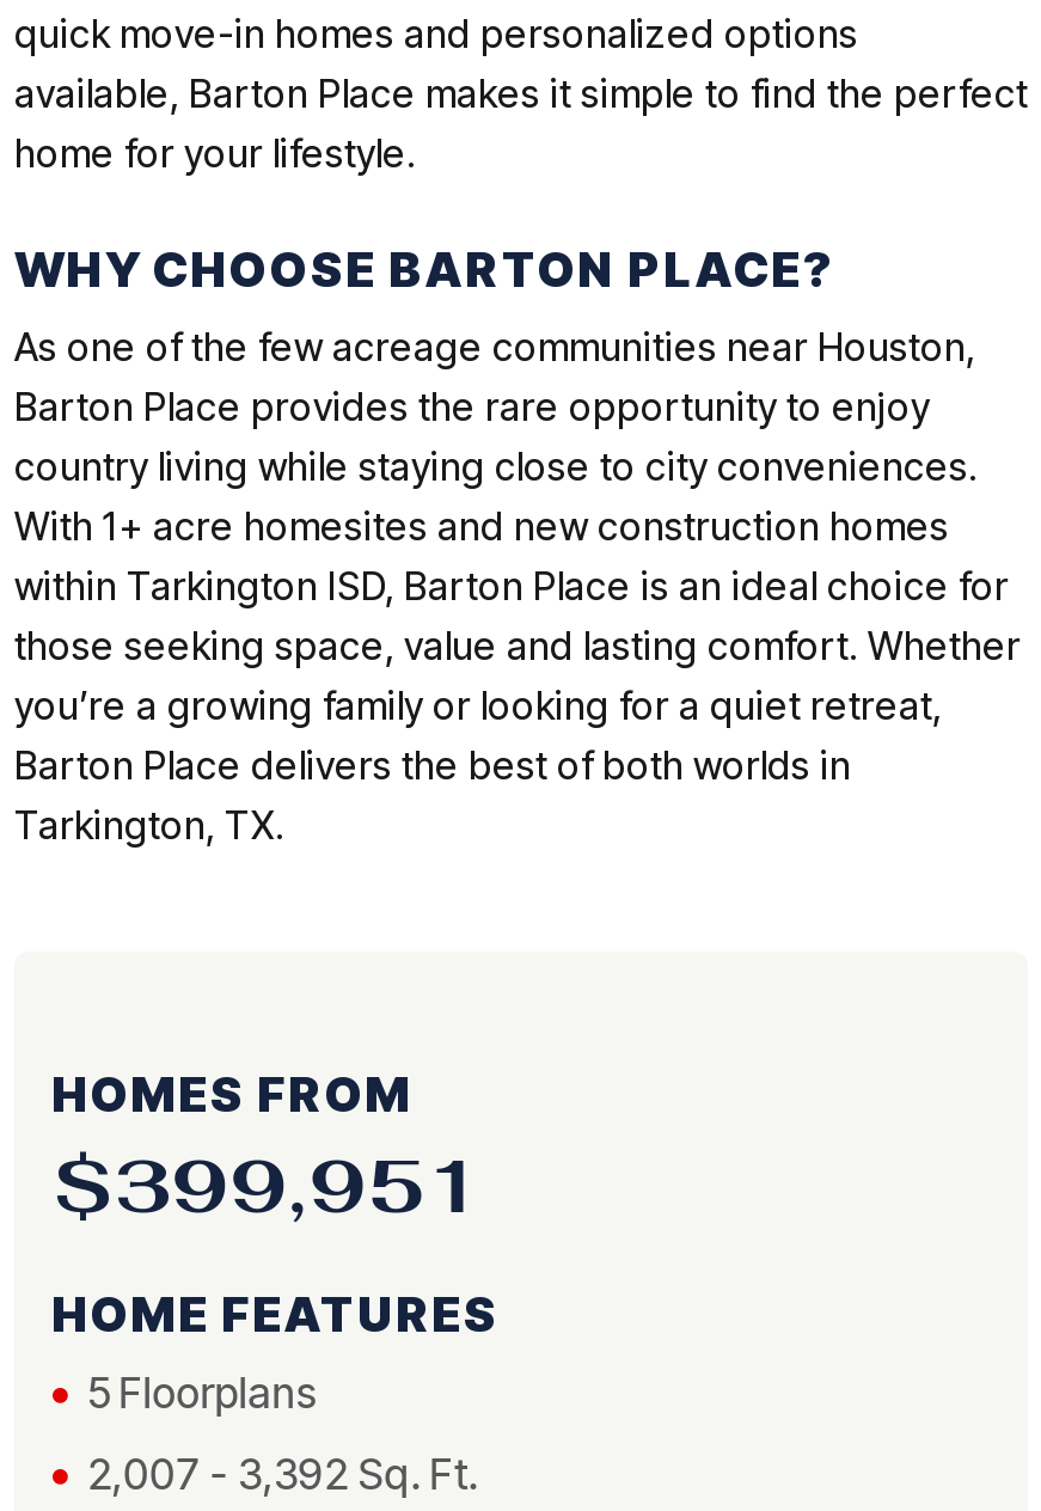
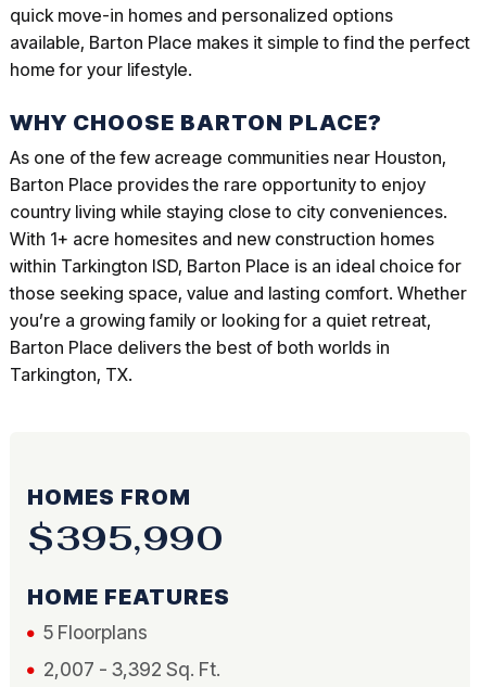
- $399,951
+ $395,990
